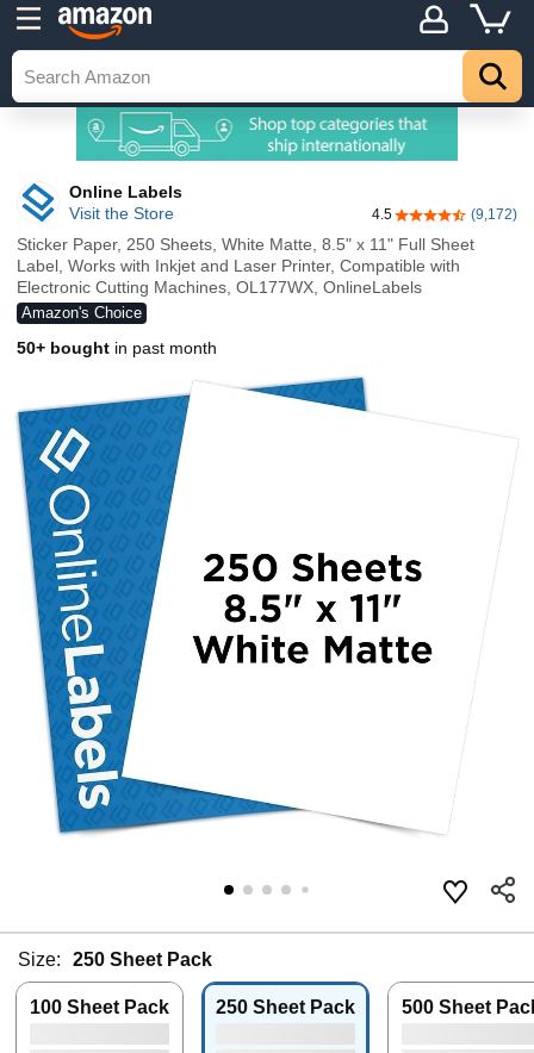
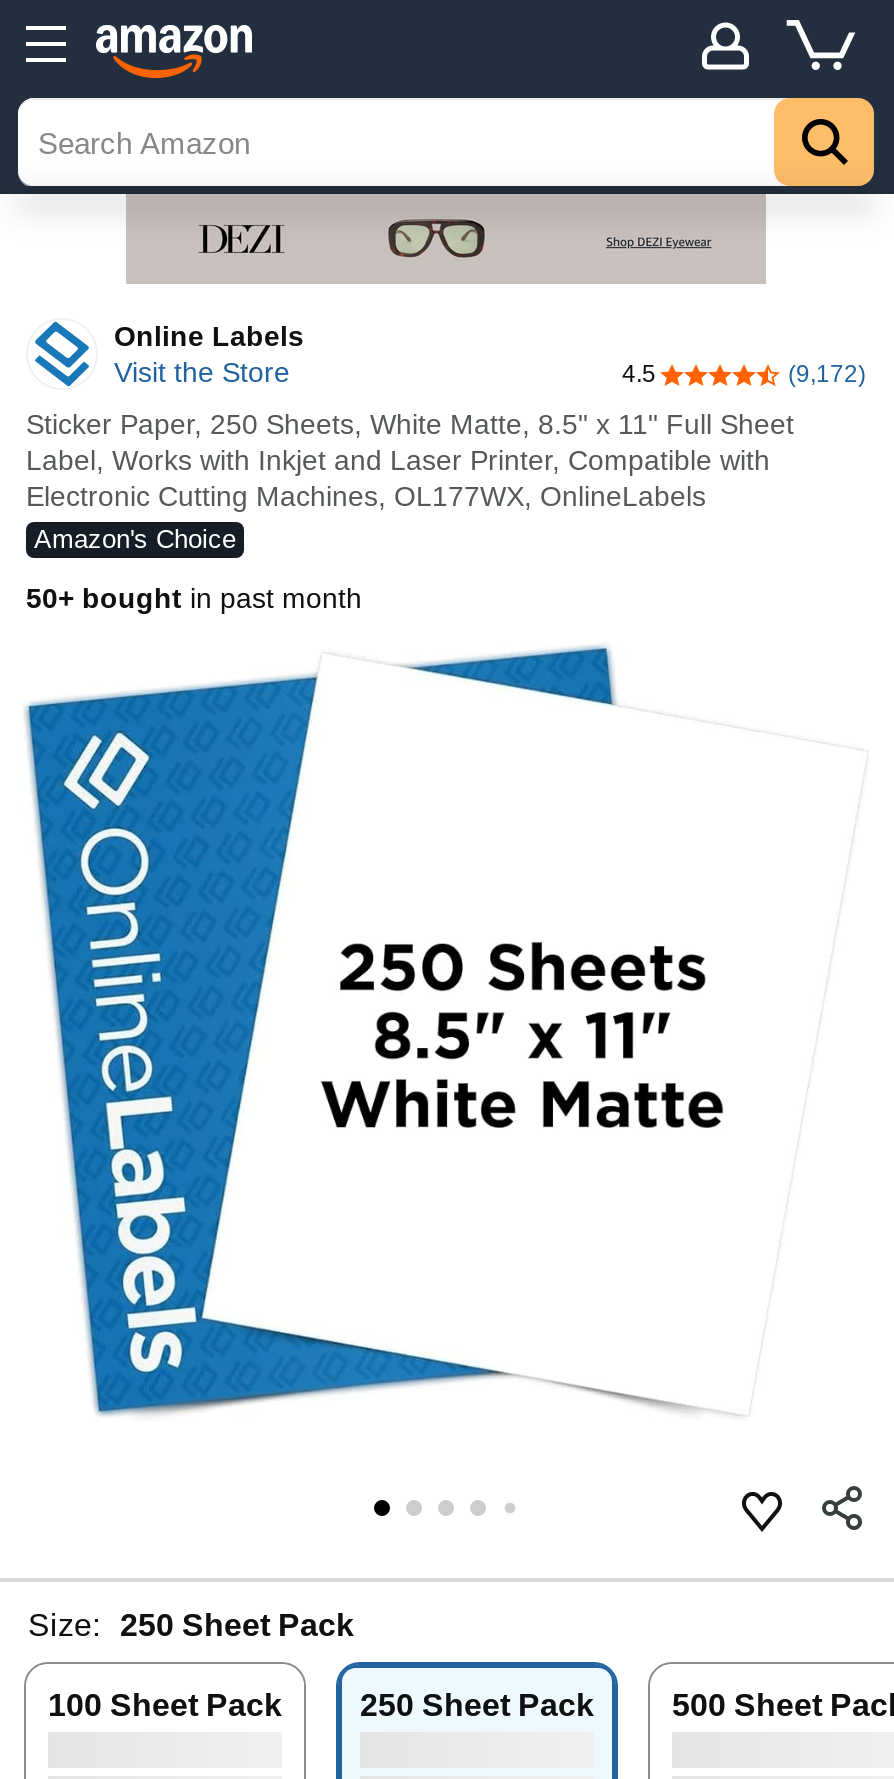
- [image]
+ [image]
